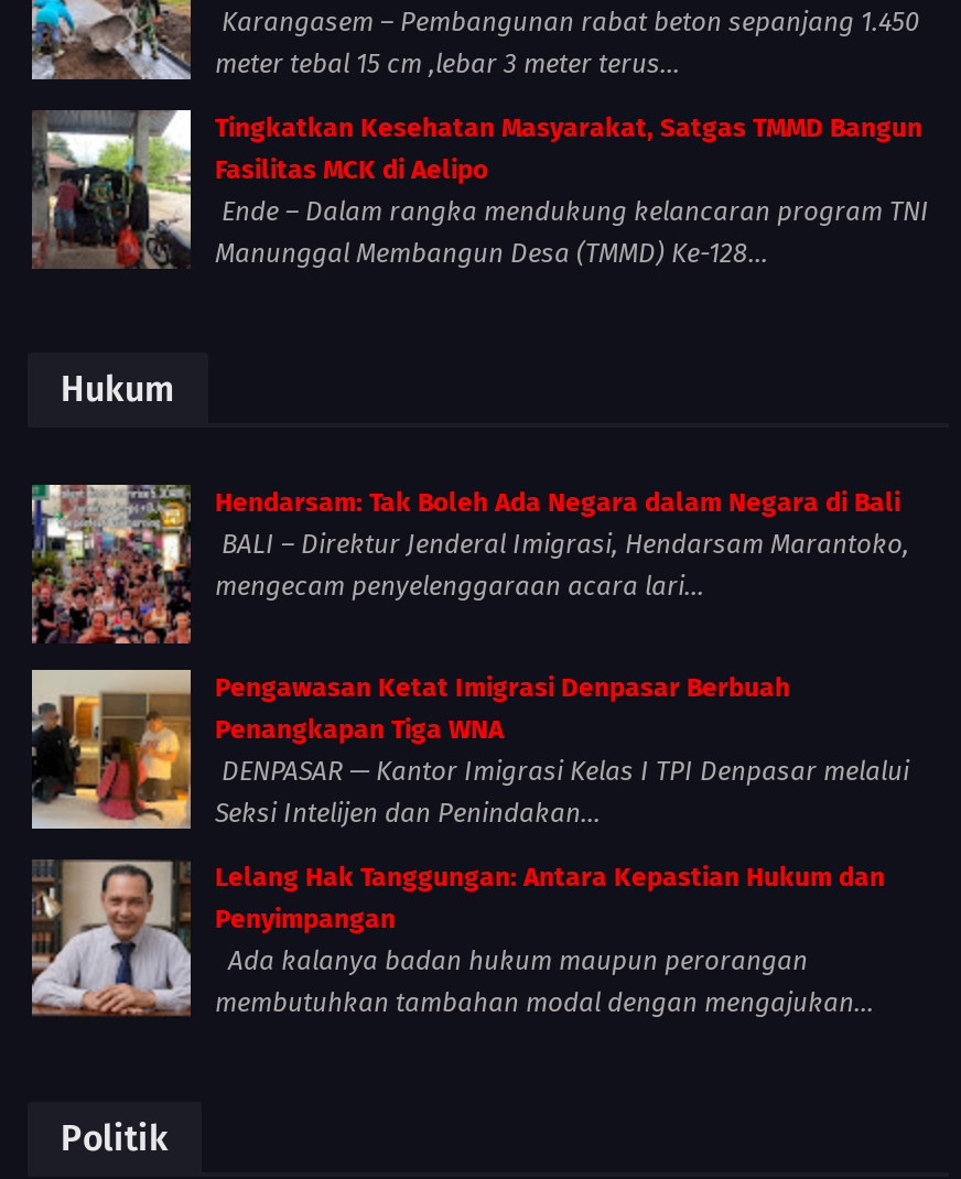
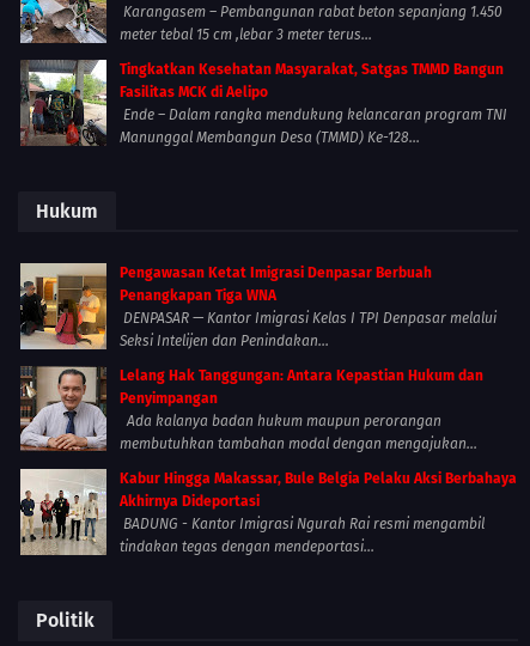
- [image]
- Hendarsam: Tak Boleh Ada Negara dalam Negara di Bali
- BALI – Direktur Jenderal Imigrasi, Hendarsam Marantoko,
- mengecam penyelenggaraan acara lari...

moved up: [image] | Pengawasan Ketat Imigrasi Denpasar Berbuah | Penangkapan Tiga WNA | ... | Ada kalanya badan hukum maupun perorangan | membutuhkan tambahan modal dengan mengajukan...

+ [image]
+ Kabur Hingga Makassar, Bule Belgia Pelaku Aksi Berbahaya
+ Akhirnya Dideportasi
+ BADUNG - Kantor Imigrasi Ngurah Rai resmi mengambil
+ tindakan tegas dengan mendeportasi...
